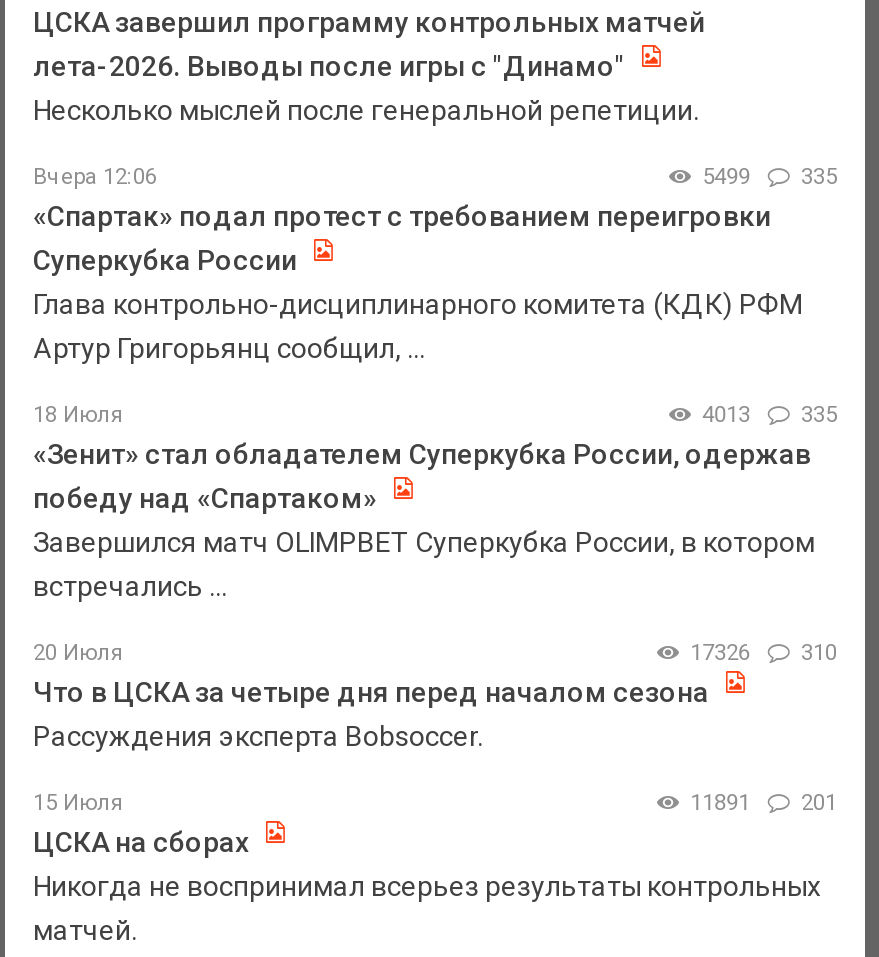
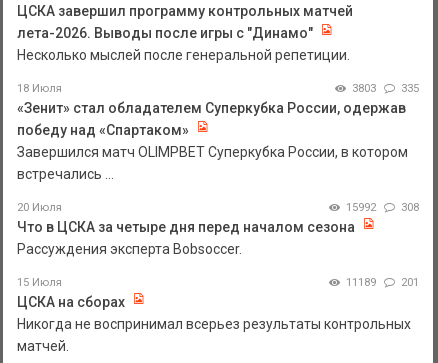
- Вчера 12:06
- 5499
- 335
- «Спартак» подал протест с требованием переигровки
- Суперкубка России
- Глава контрольно-дисциплинарного комитета (КДК) РФМ
- Артур Григорьянц сообщил, ...

- 4013 335
+ 3803 335

- 17326
+ 15992

- 310
+ 308

- 11891 201
+ 11189 201
